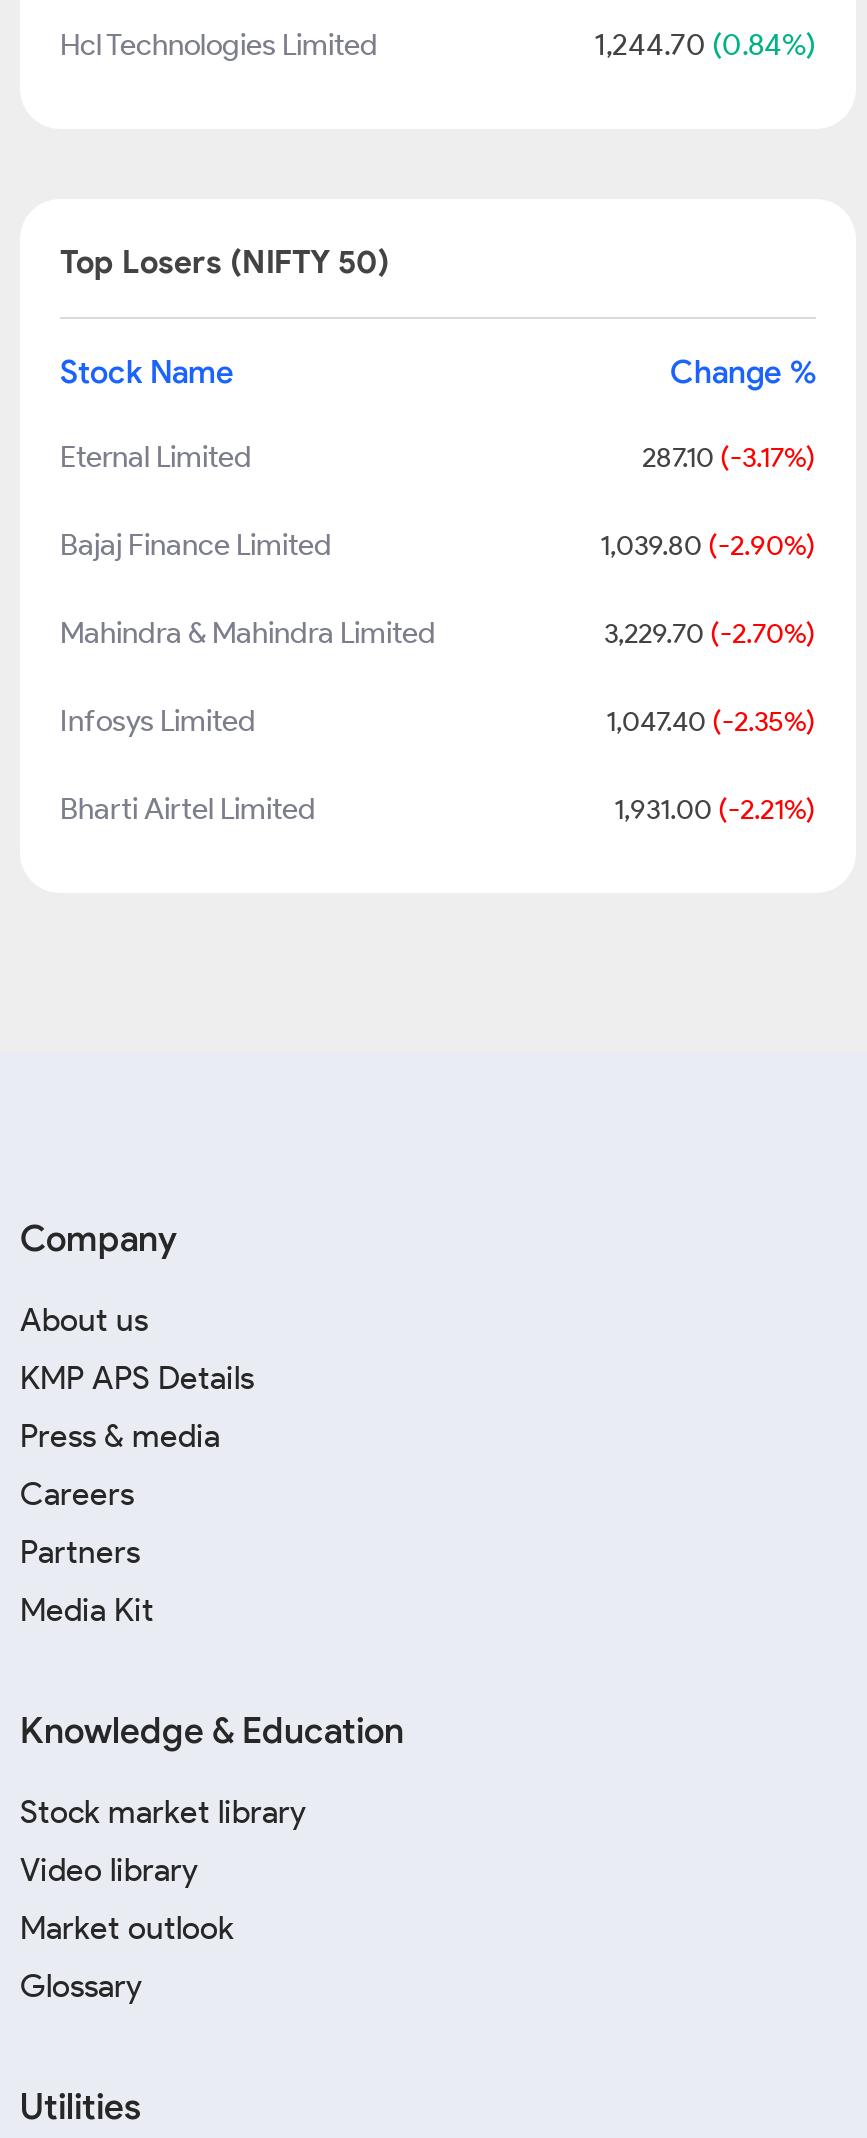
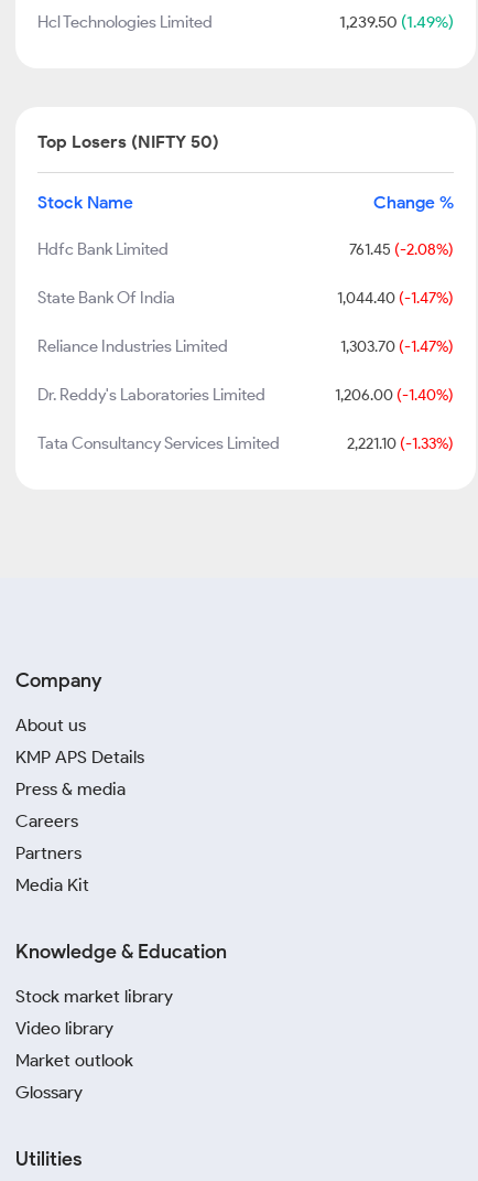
- 1,244.70 (0.84%)
+ 1,239.50 (1.49%)

- Eternal Limited
- 287.10 (-3.17%)
+ Hdfc Bank Limited
+ 761.45 (-2.08%)

- Bajaj Finance Limited
- 1,039.80 (-2.90%)
+ State Bank Of India
+ 1,044.40 (-1.47%)

- Mahindra & Mahindra Limited
- 3,229.70 (-2.70%)
+ Reliance Industries Limited
+ 1,303.70 (-1.47%)

- Infosys Limited
- 1,047.40 (-2.35%)
+ Dr. Reddy's Laboratories Limited
+ 1,206.00 (-1.40%)

- Bharti Airtel Limited
- 1,931.00 (-2.21%)
+ Tata Consultancy Services Limited
+ 2,221.10 (-1.33%)
